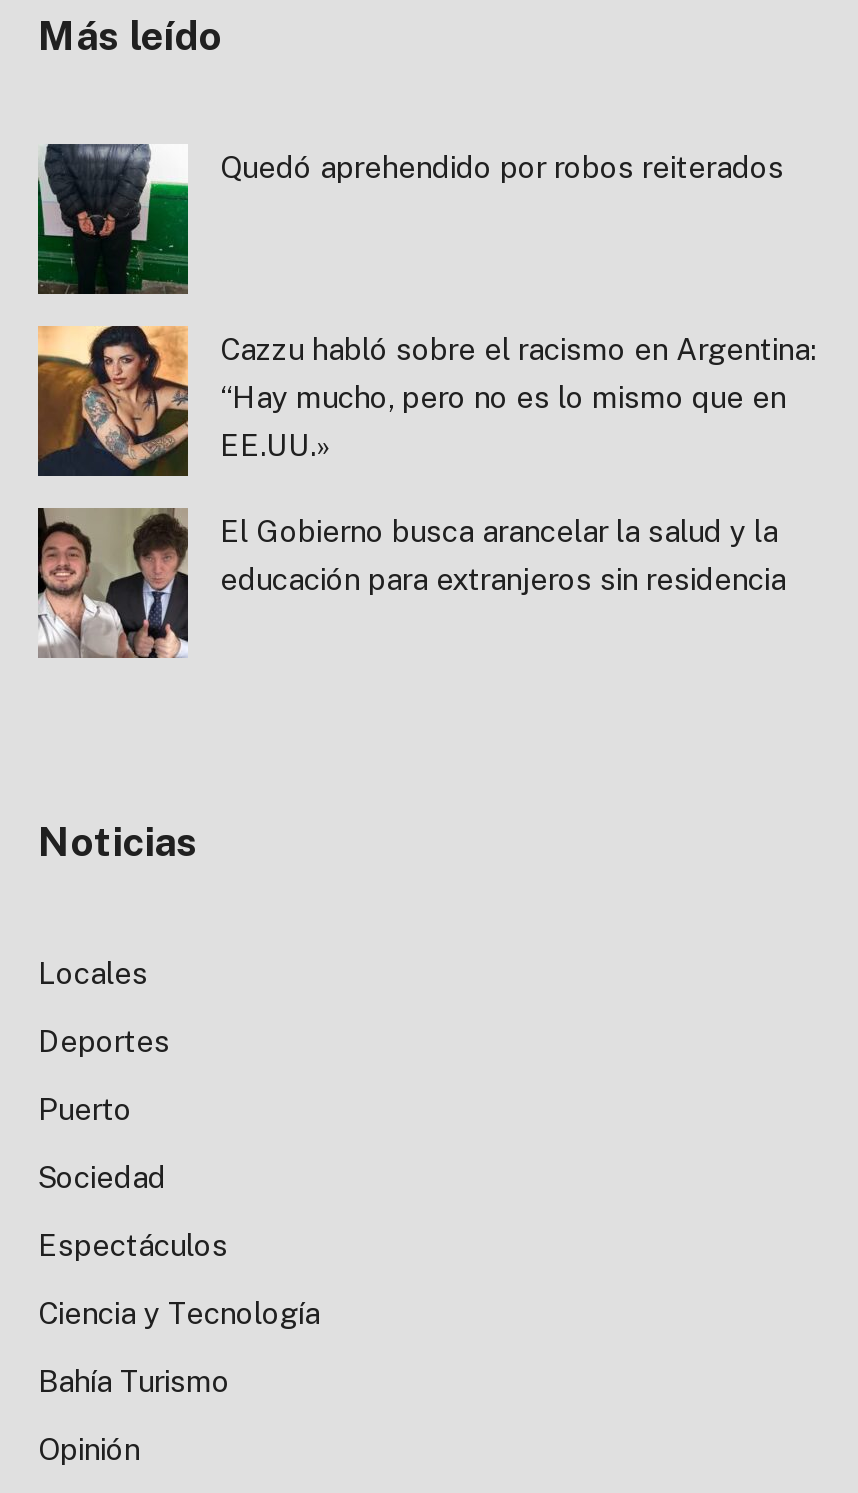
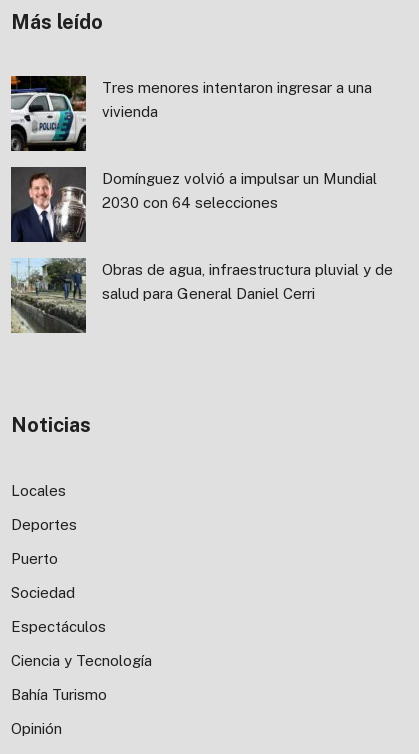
- [image]
- Quedó aprehendido por robos reiterados
+ [image]
+ Tres menores intentaron ingresar a una
+ vivienda

- [image]
- Cazzu habló sobre el racismo en Argentina:
- “Hay mucho, pero no es lo mismo que en
- EE.UU.»
+ [image]
+ Domínguez volvió a impulsar un Mundial
+ 2030 con 64 selecciones

- [image]
- El Gobierno busca arancelar la salud y la
- educación para extranjeros sin residencia
+ [image]
+ Obras de agua, infraestructura pluvial y de
+ salud para General Daniel Cerri
